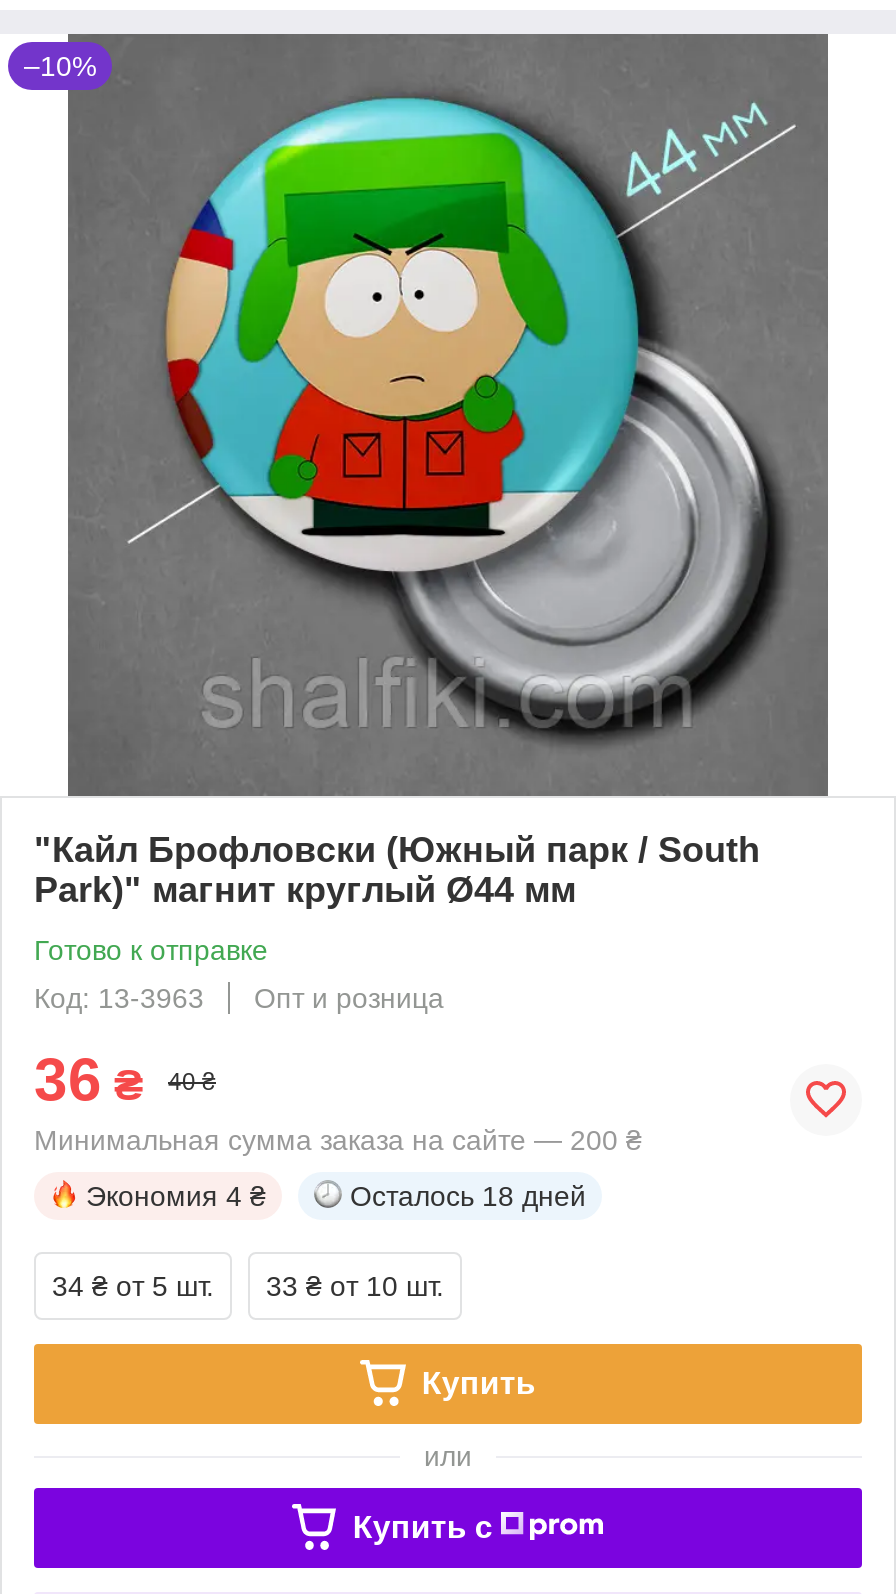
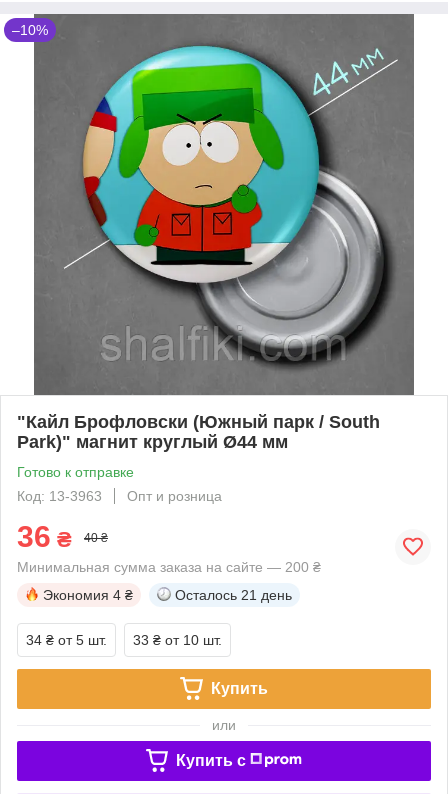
- Осталось 18 дней
+ Осталось 21 день
